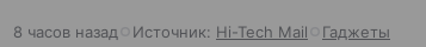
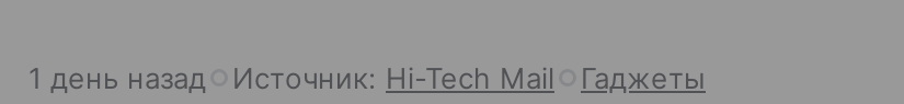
- 8 часов назад Источник: Hi-Tech Mail Гаджеты
+ 1 день назад Источник: Hi-Tech Mail Гаджеты
